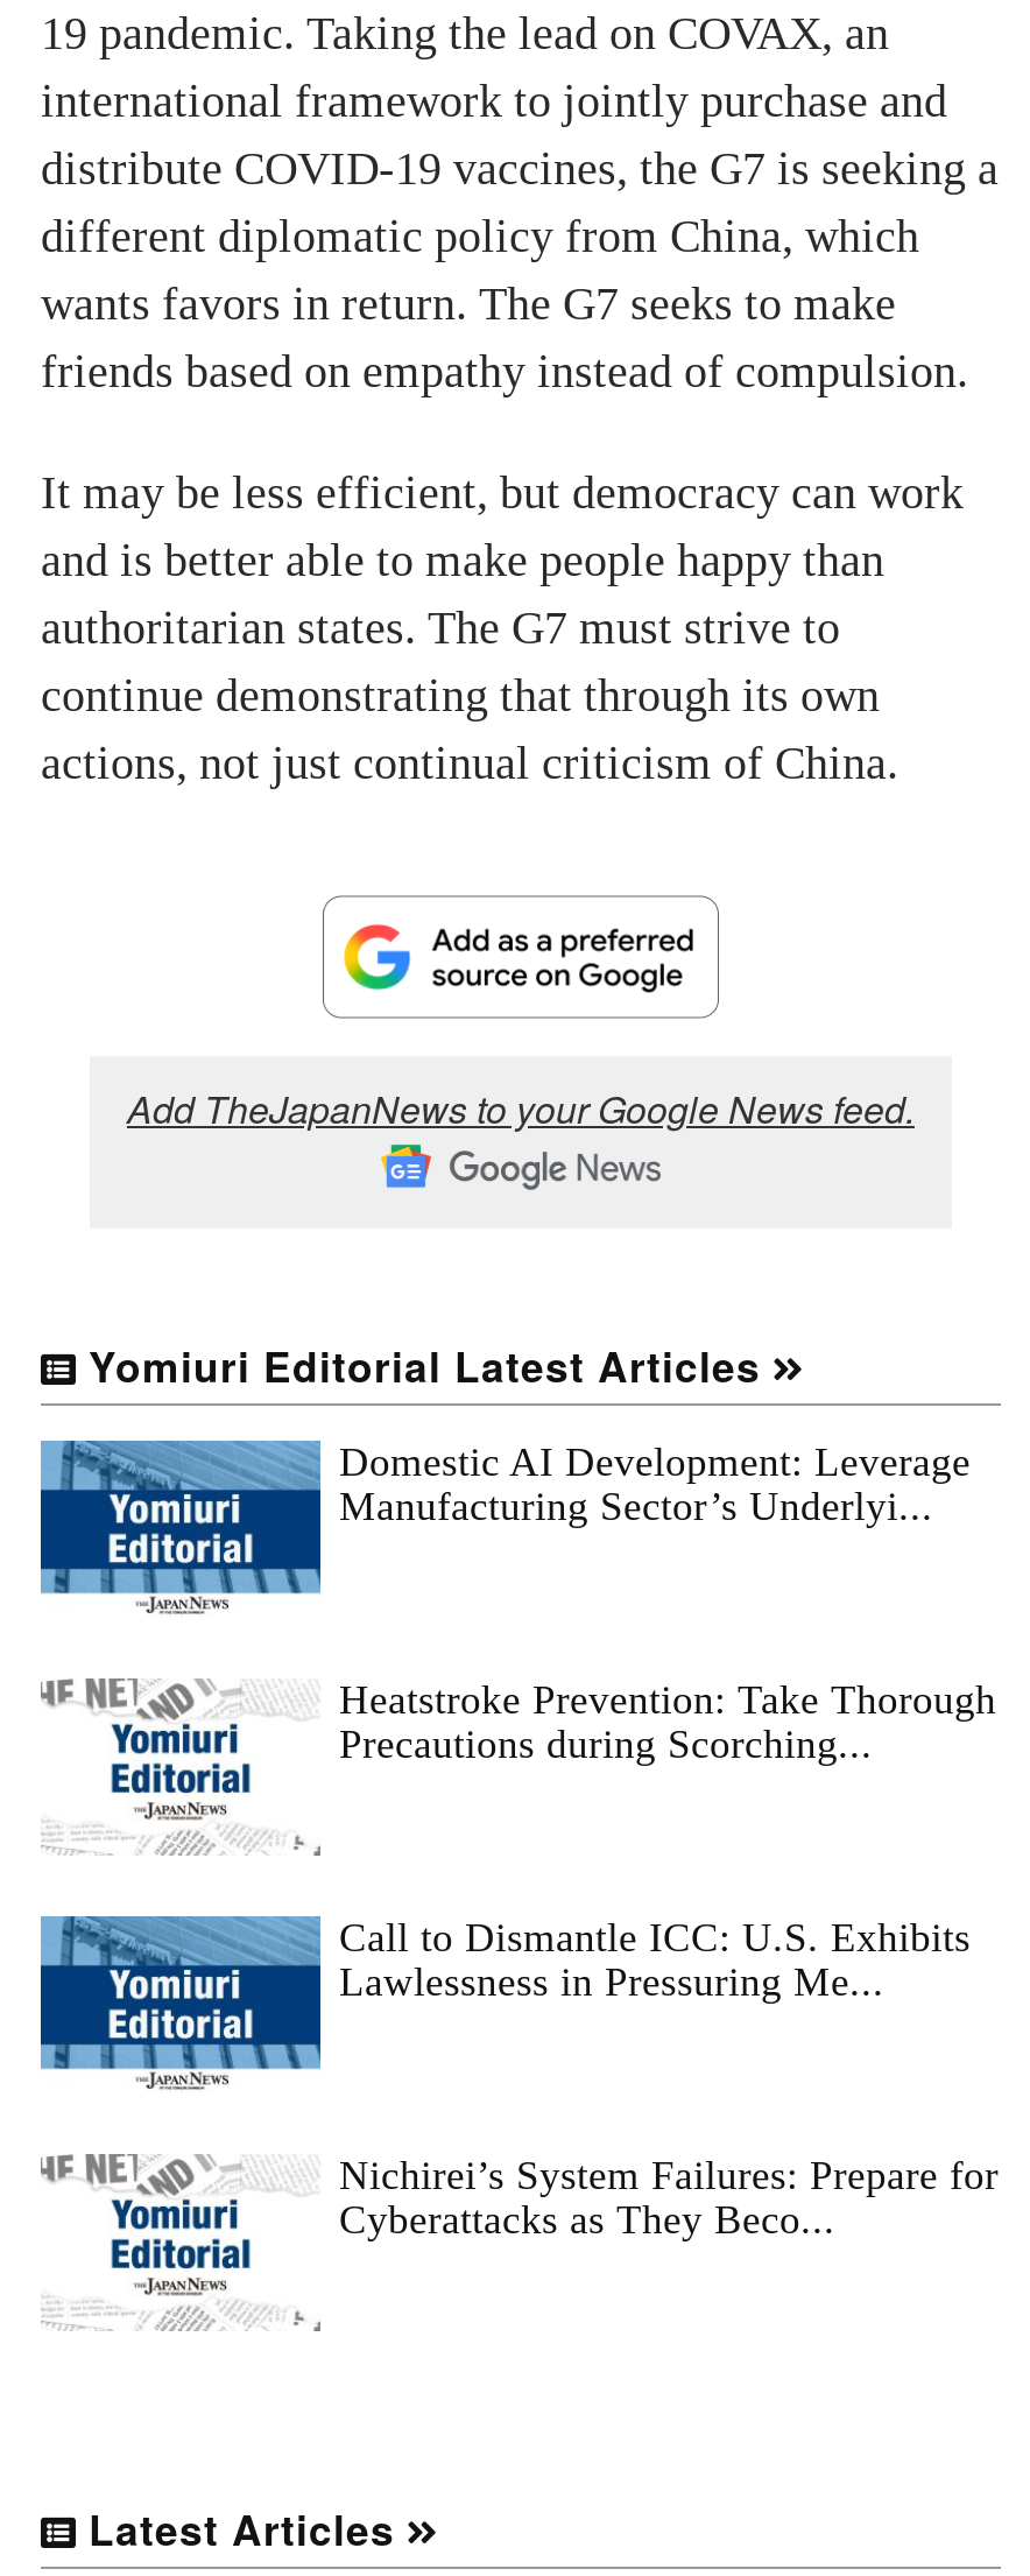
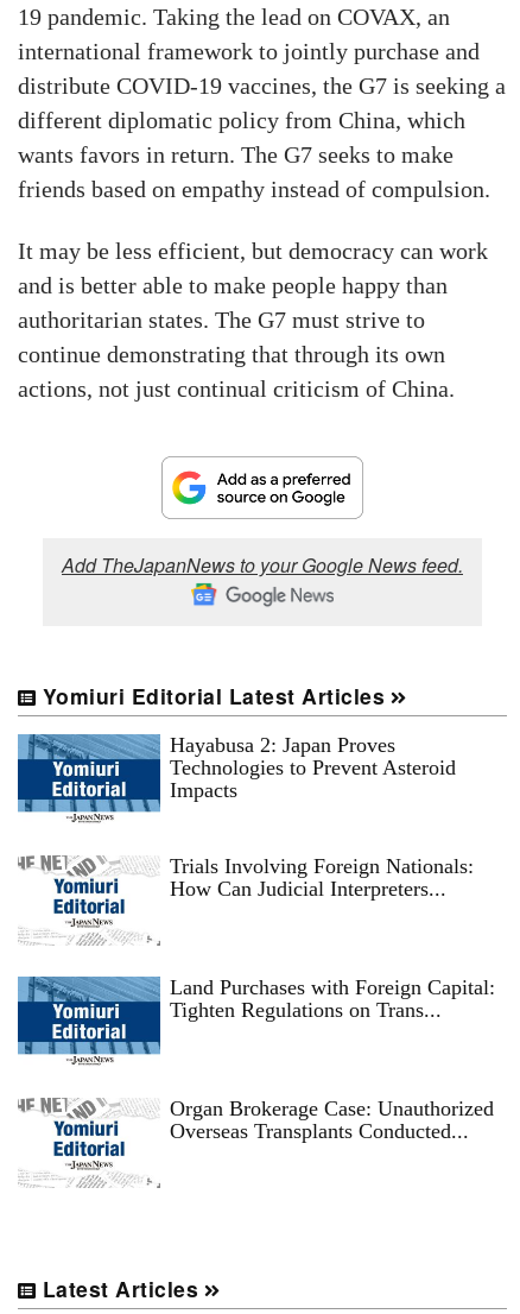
- Domestic AI Development: Leverage
- Manufacturing Sector’s Underlyi...
+ Hayabusa 2: Japan Proves
+ Technologies to Prevent Asteroid
+ Impacts

- Heatstroke Prevention: Take Thorough
- Precautions during Scorching...
+ Trials Involving Foreign Nationals:
+ How Can Judicial Interpreters...

- Call to Dismantle ICC: U.S. Exhibits
- Lawlessness in Pressuring Me...
+ Land Purchases with Foreign Capital:
+ Tighten Regulations on Trans...

- Nichirei’s System Failures: Prepare for
- Cyberattacks as They Beco...
+ Organ Brokerage Case: Unauthorized
+ Overseas Transplants Conducted...
